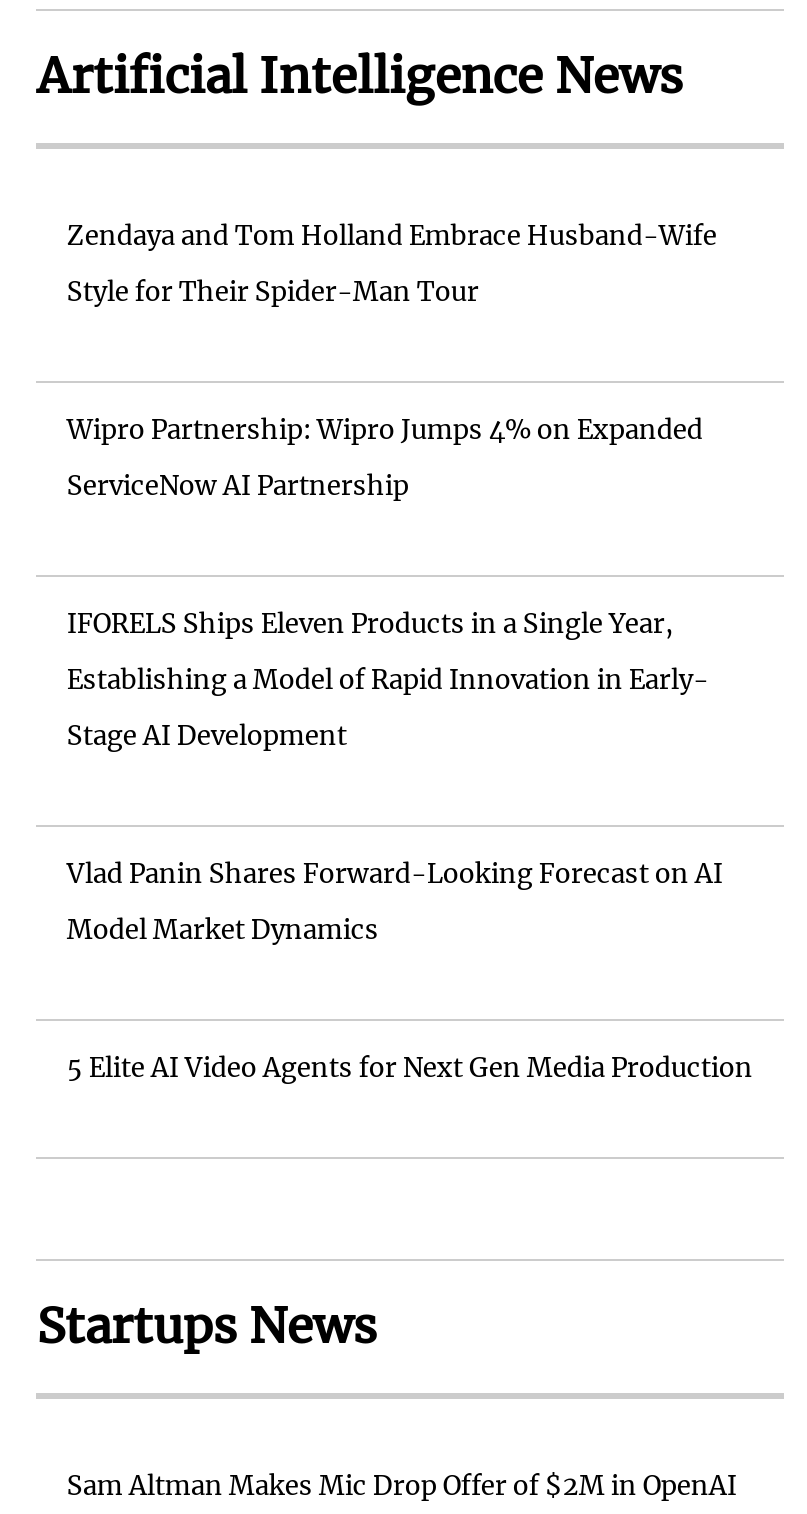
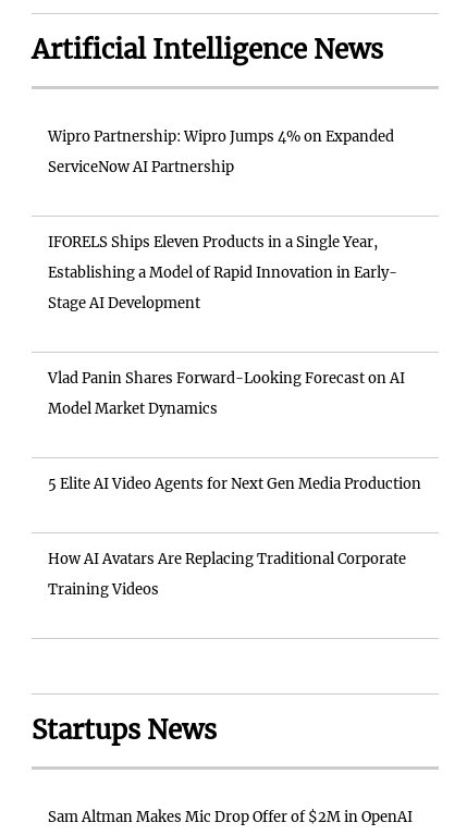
- Zendaya and Tom Holland Embrace Husband-Wife
- Style for Their Spider-Man Tour

moved up: Wipro Partnership: Wipro Jumps 4% on Expanded | ServiceNow AI Partnership | IFORELS Ships Eleven Products in a Single Year, | Establishing a Model of Rapid Innovation in Early- | Stage AI Development | Vlad Panin Shares Forward-Looking Forecast on AI | Model Market Dynamics | 5 Elite AI Video Agents for Next Gen Media Production

+ How AI Avatars Are Replacing Traditional Corporate
+ Training Videos
